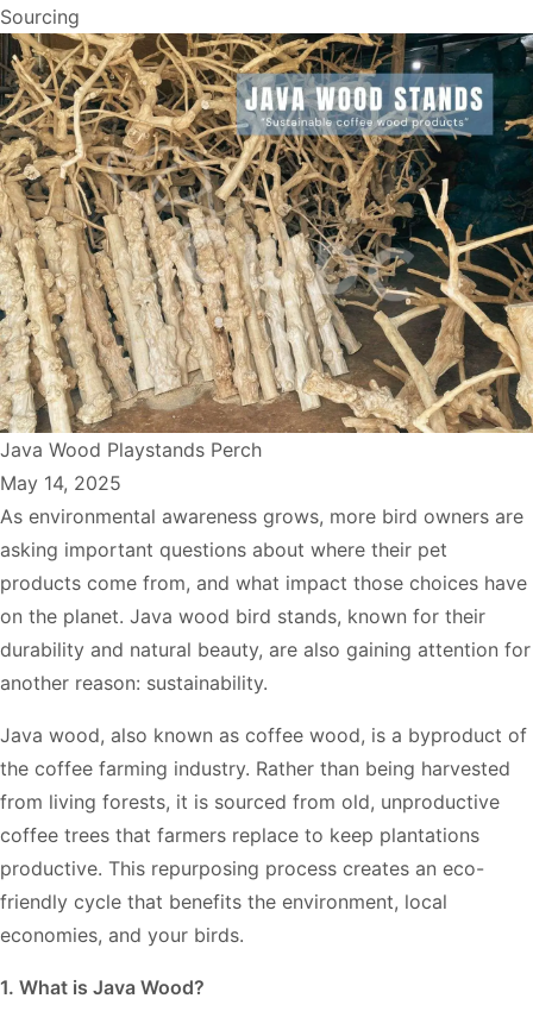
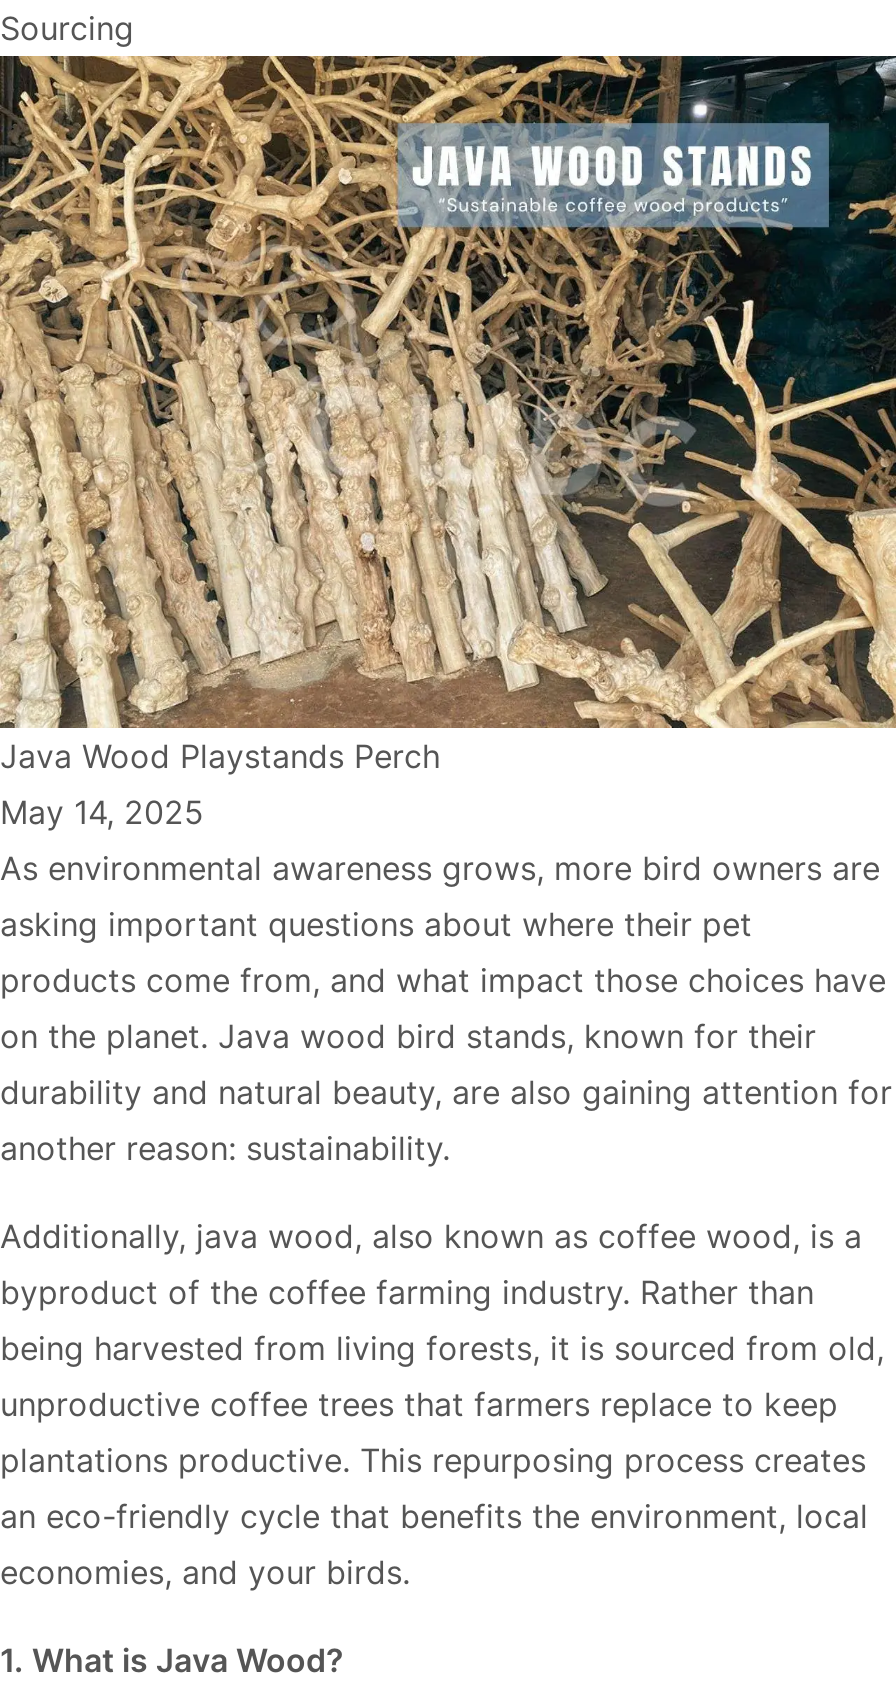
- Java wood, also known as coffee wood, is a byproduct of
- the coffee farming industry. Rather than being harvested
- from living forests, it is sourced from old, unproductive
- coffee trees that farmers replace to keep plantations
- productive. This repurposing process creates an eco-
- friendly cycle that benefits the environment, local
+ Additionally, java wood, also known as coffee wood, is a
+ byproduct of the coffee farming industry. Rather than
+ being harvested from living forests, it is sourced from old,
+ unproductive coffee trees that farmers replace to keep
+ plantations productive. This repurposing process creates
+ an eco-friendly cycle that benefits the environment, local
